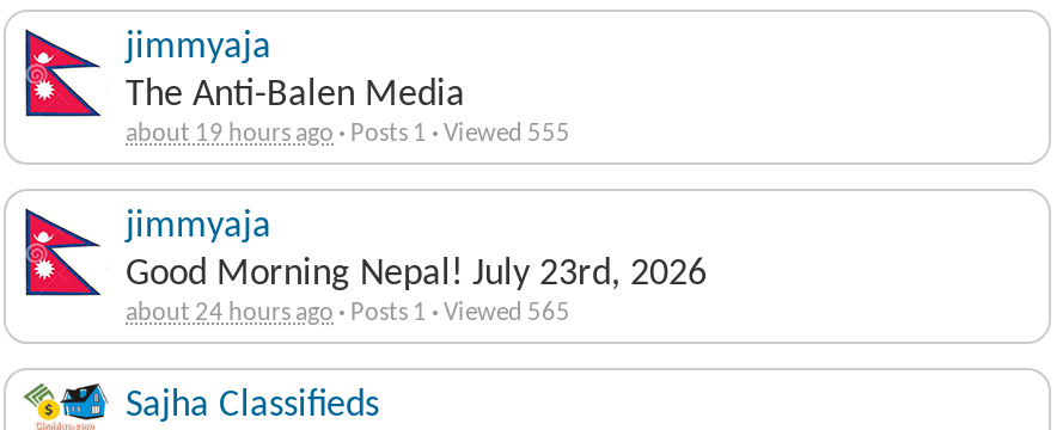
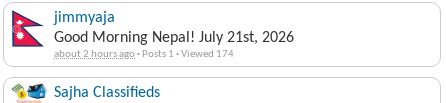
- The Anti-Balen Media
- about 19 hours ago · Posts 1 · Viewed 555
- jimmyaja
- Good Morning Nepal! July 23rd, 2026
- about 24 hours ago · Posts 1 · Viewed 565
+ Good Morning Nepal! July 21st, 2026
+ about 2 hours ago · Posts 1 · Viewed 174
